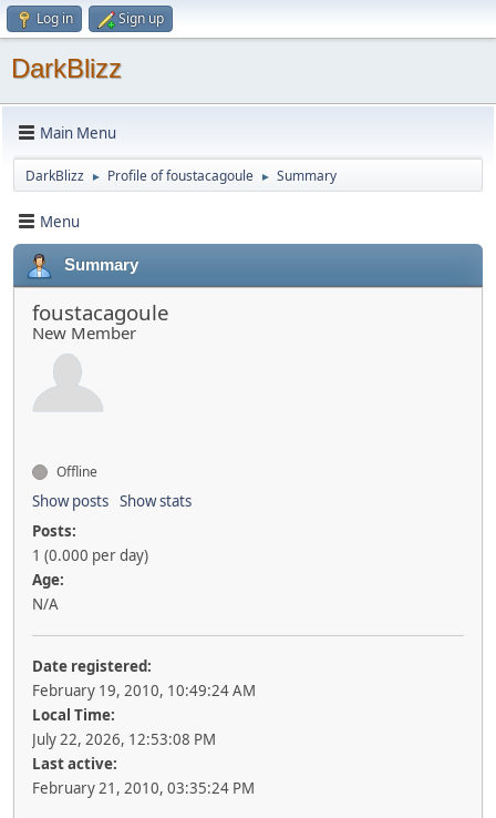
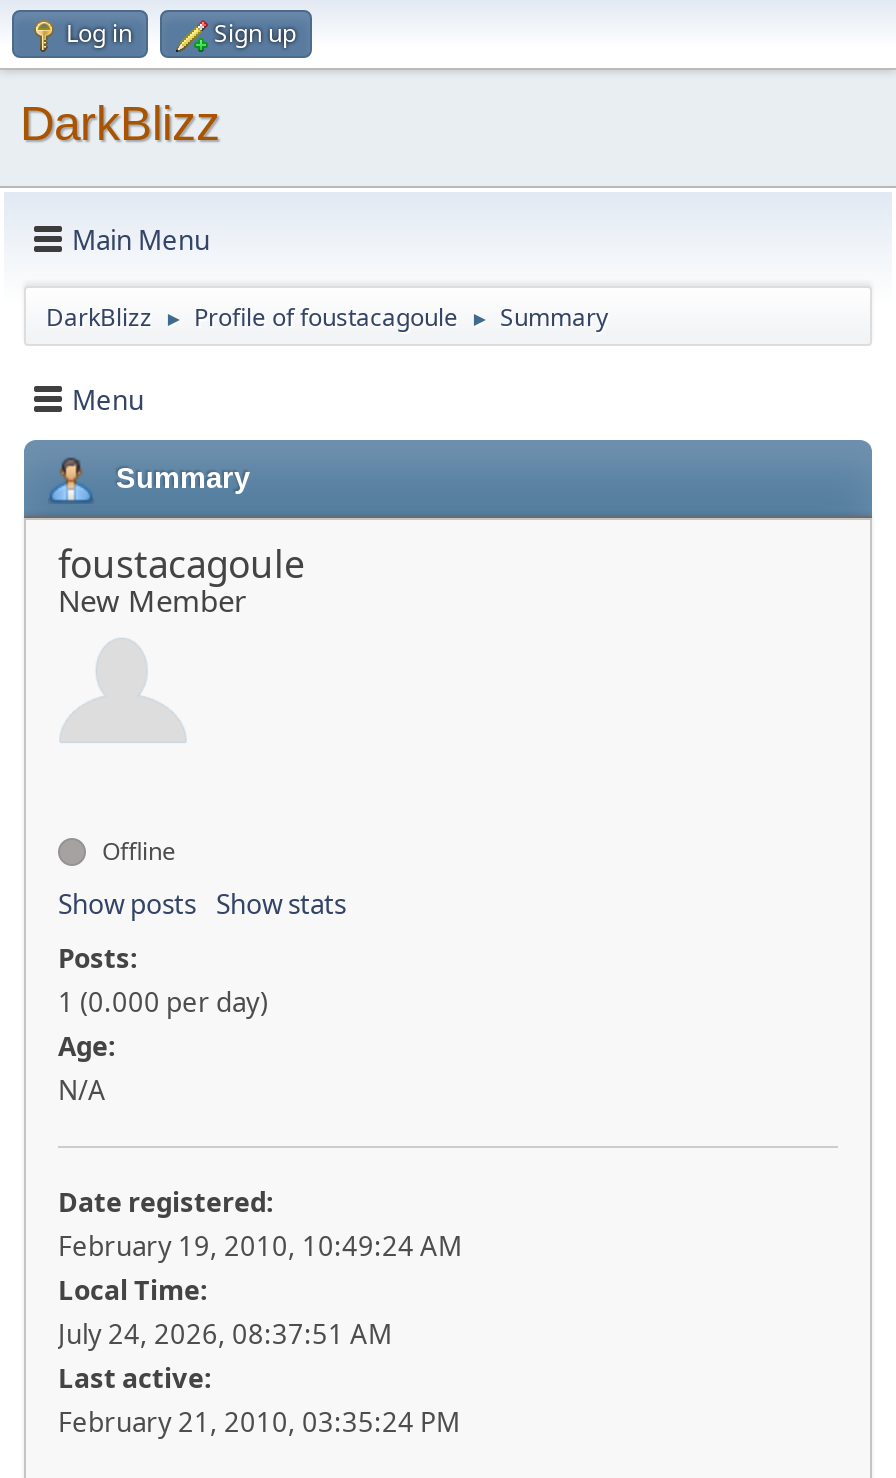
- July 22, 2026, 12:53:08 PM
+ July 24, 2026, 08:37:51 AM
